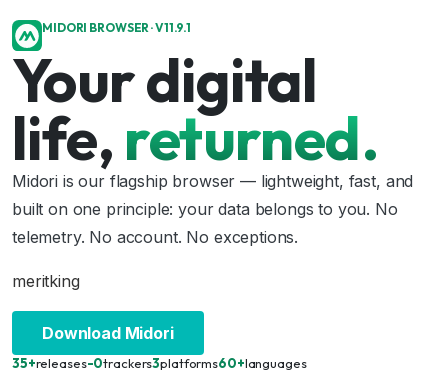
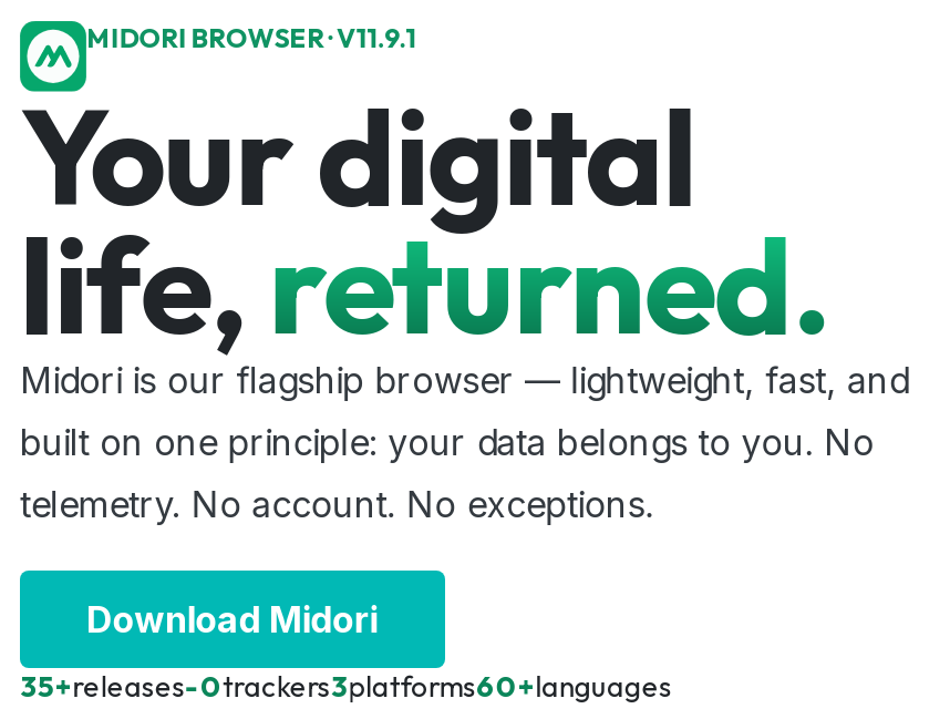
- meritking
